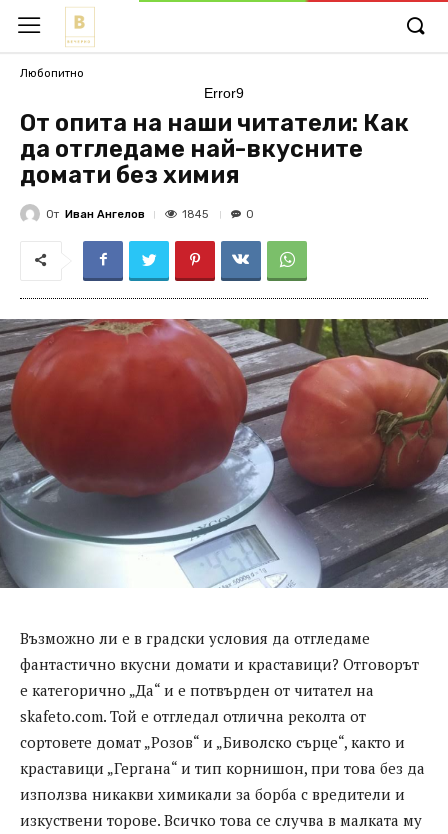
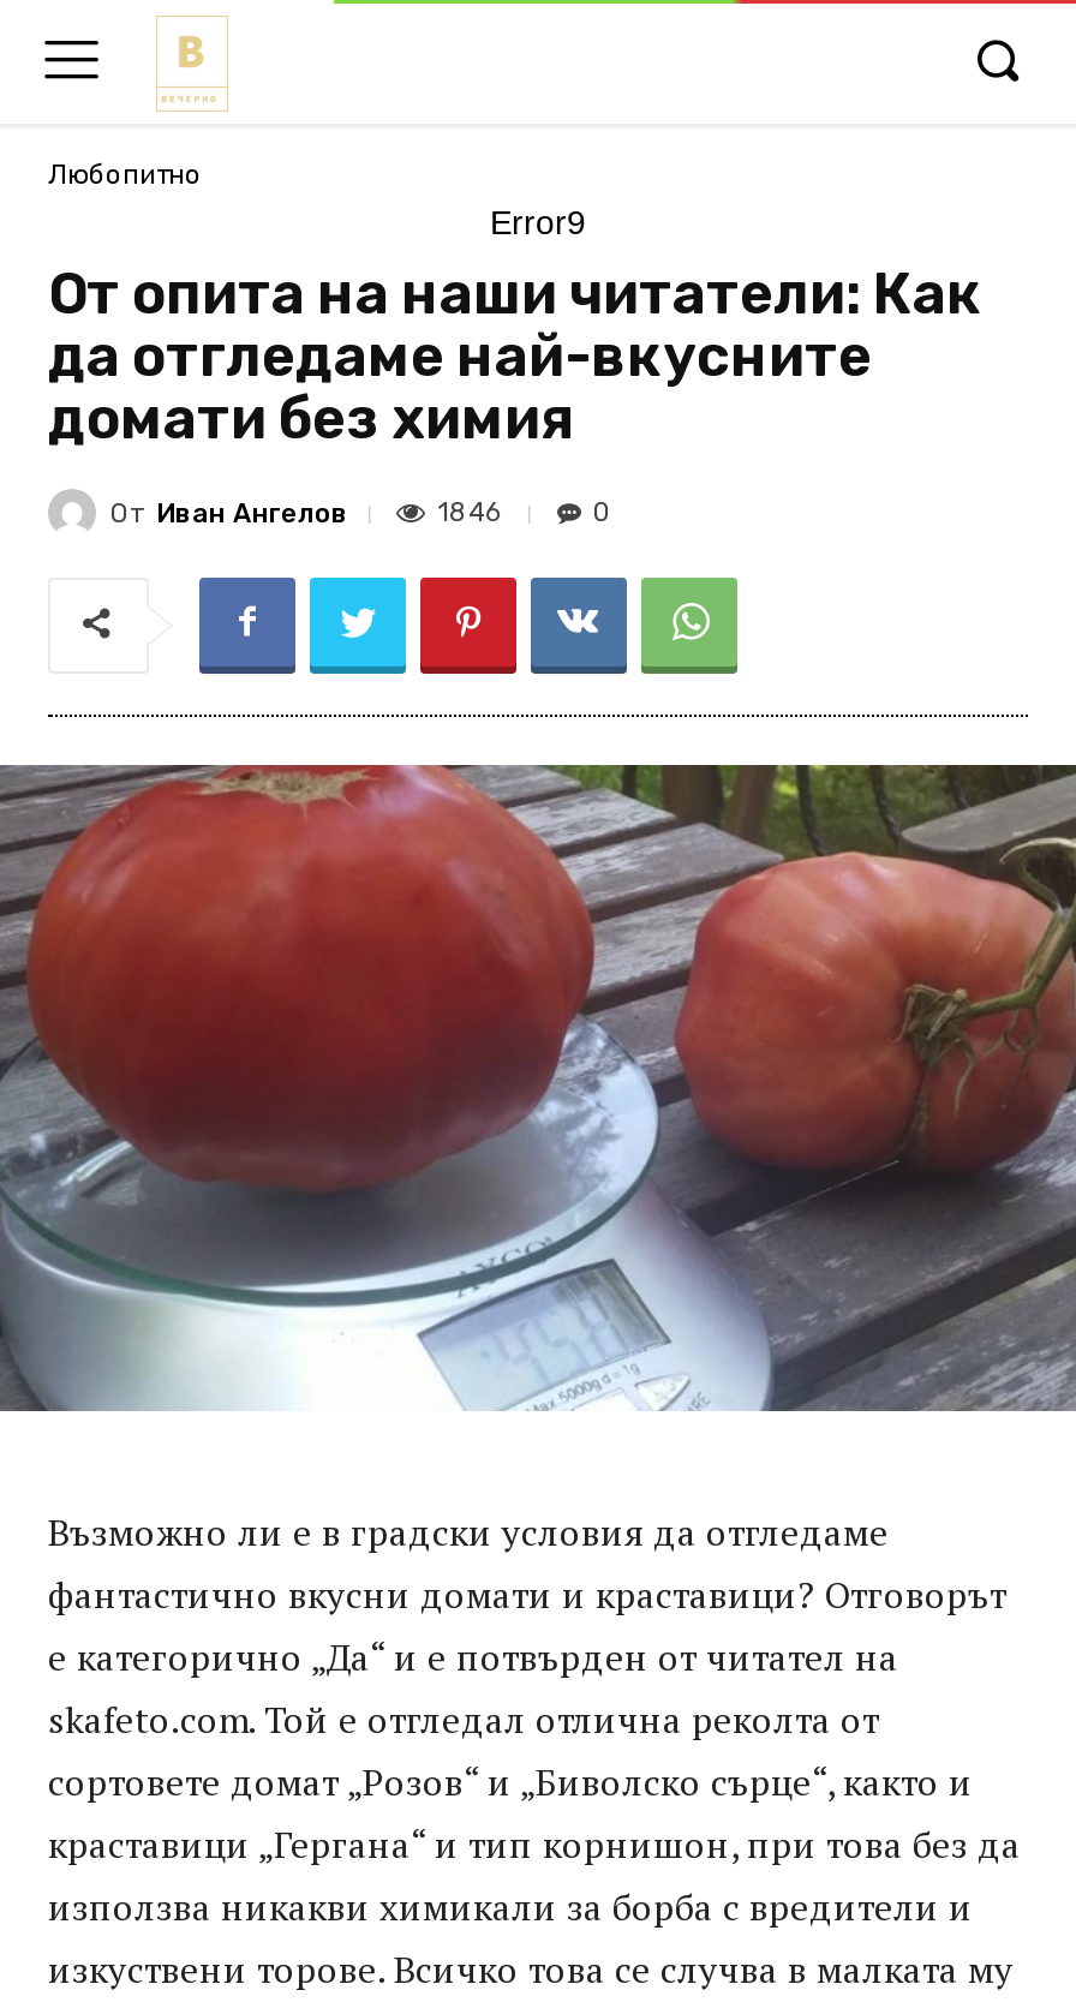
- 1845
+ 1846
